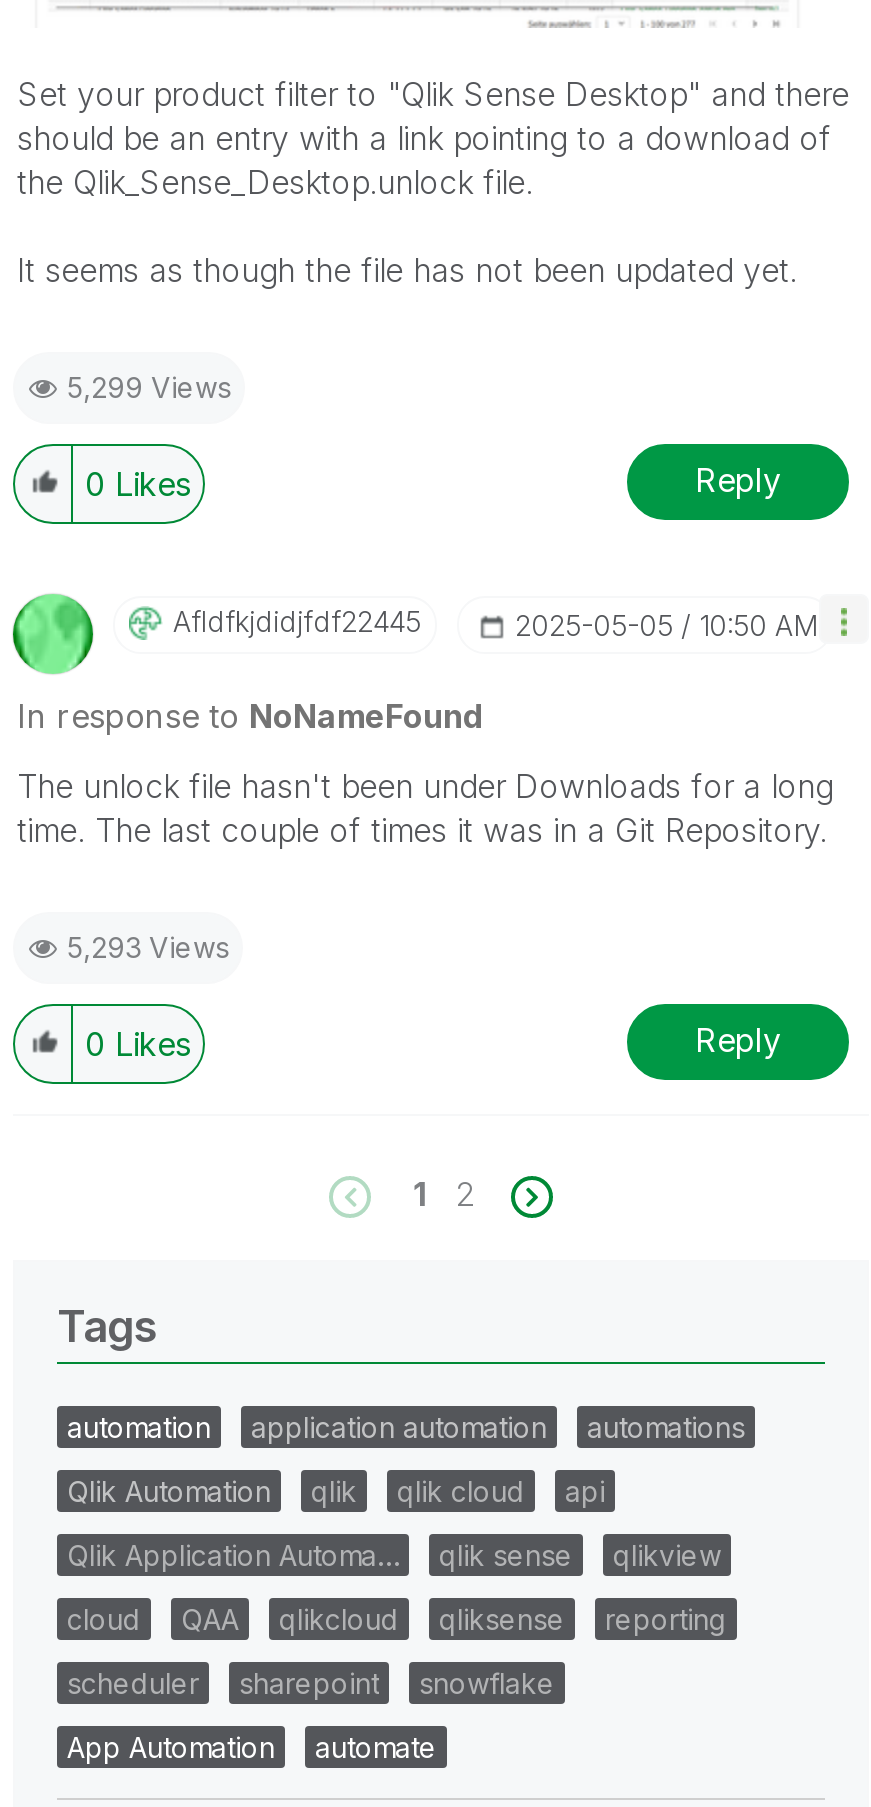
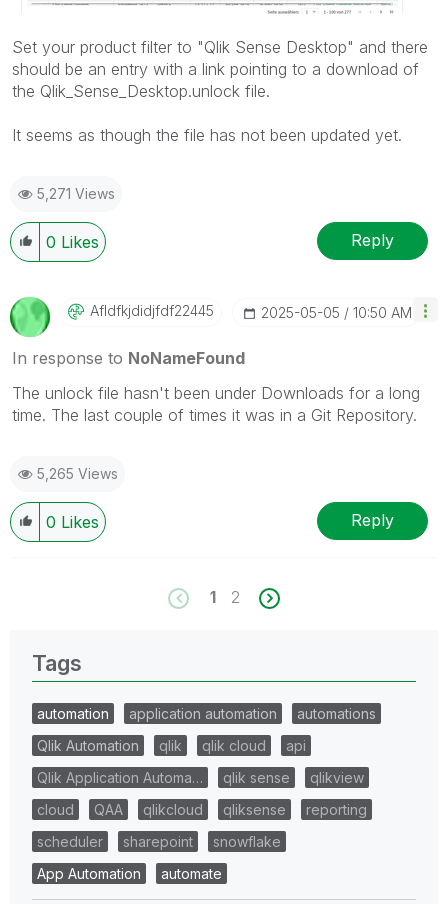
- 5,299 Views
+ 5,271 Views

- 5,293 Views
+ 5,265 Views
